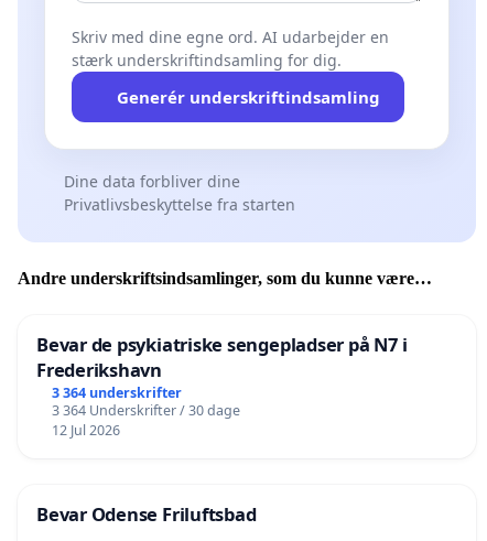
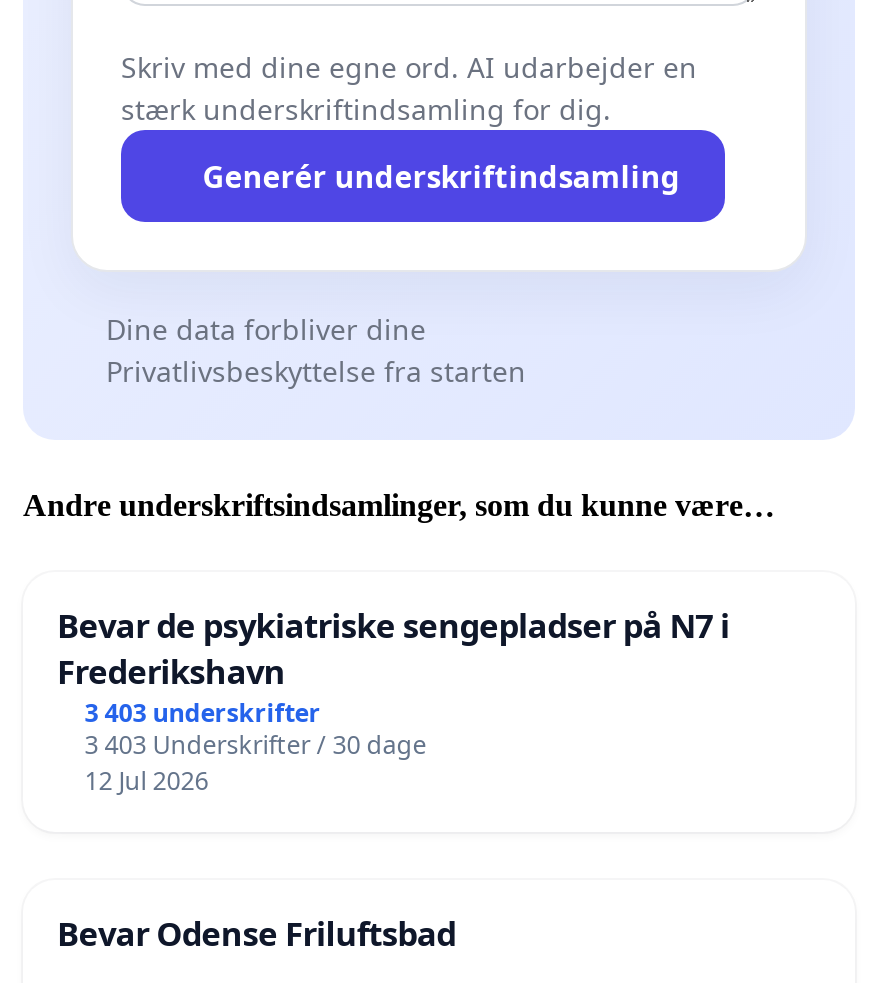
- 3 364 underskrifter
+ 3 403 underskrifter

- 3 364 Underskrifter / 30 dage
+ 3 403 Underskrifter / 30 dage
